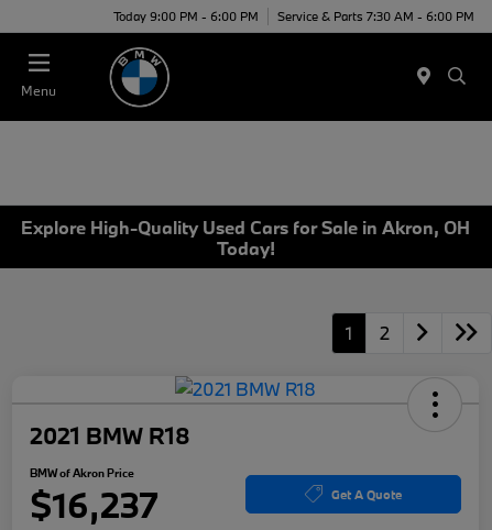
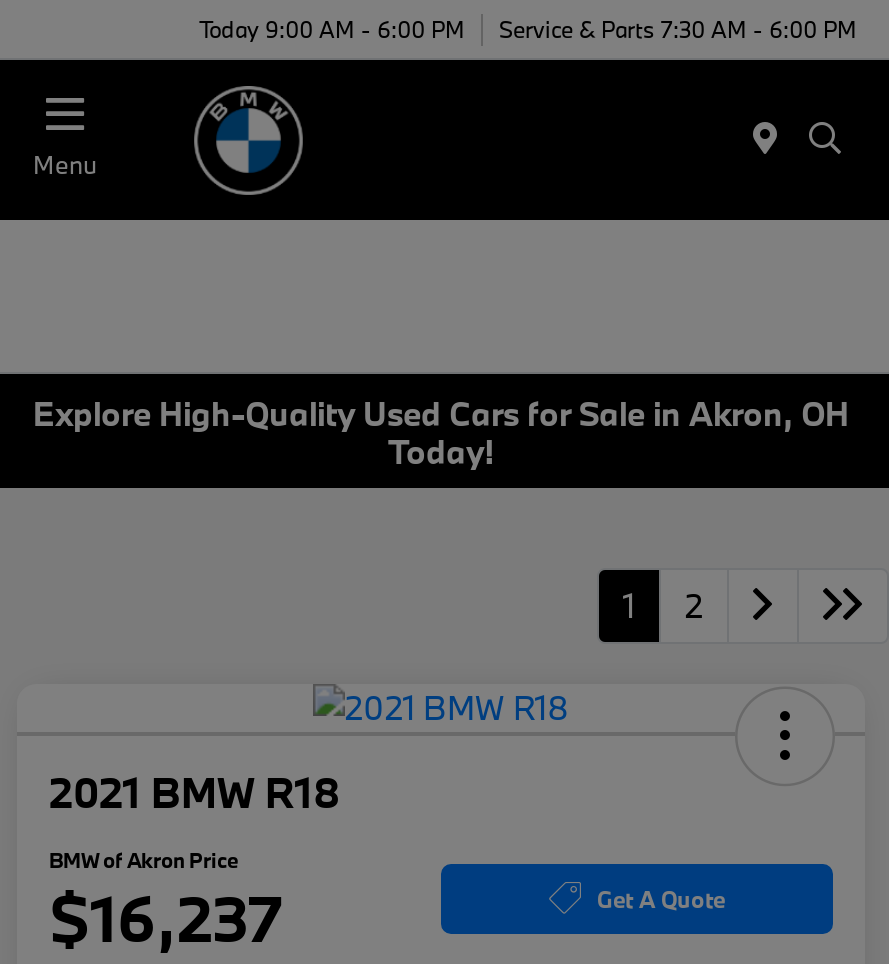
- Today 9:00 PM - 6:00 PM Service & Parts 7:30 AM - 6:00 PM
+ Today 9:00 AM - 6:00 PM Service & Parts 7:30 AM - 6:00 PM
